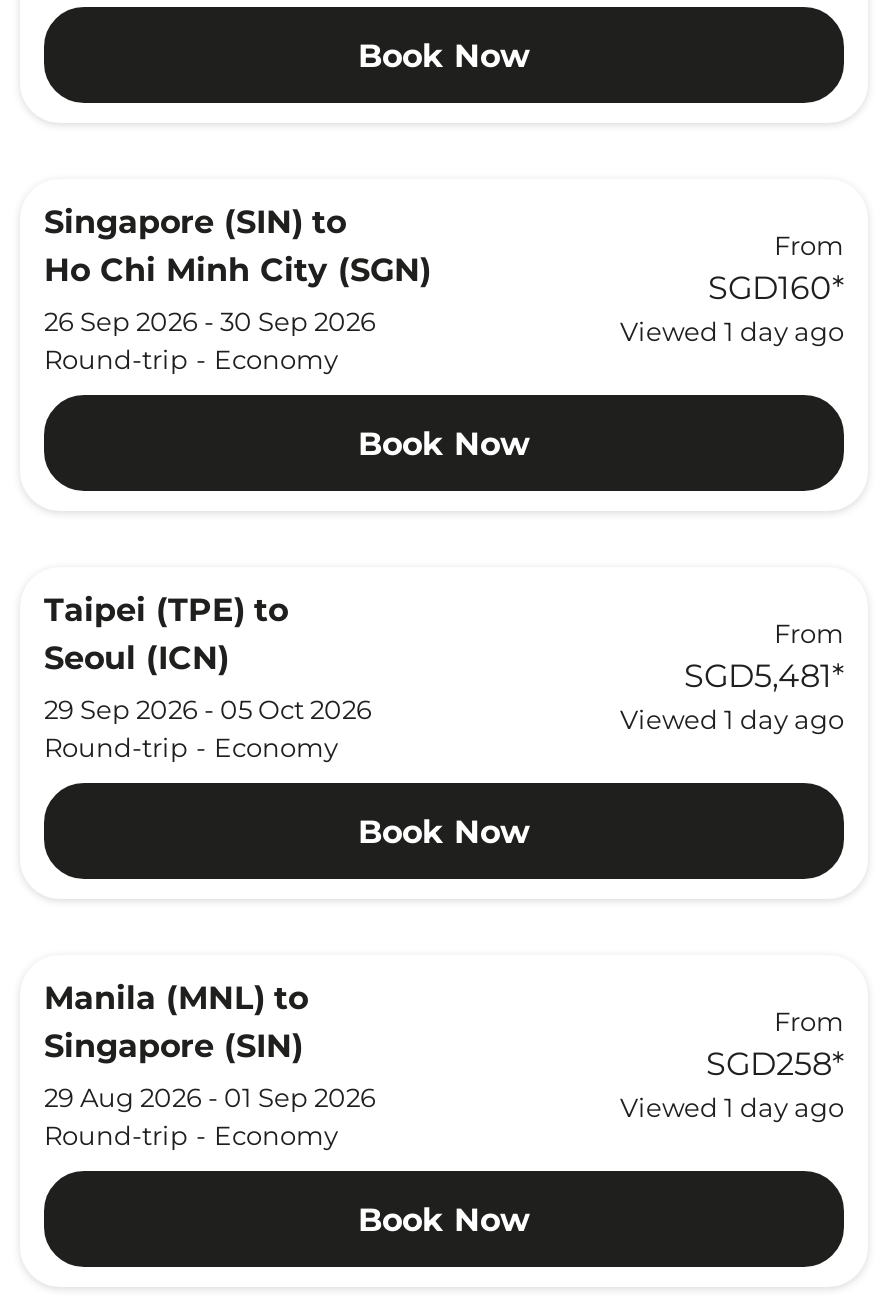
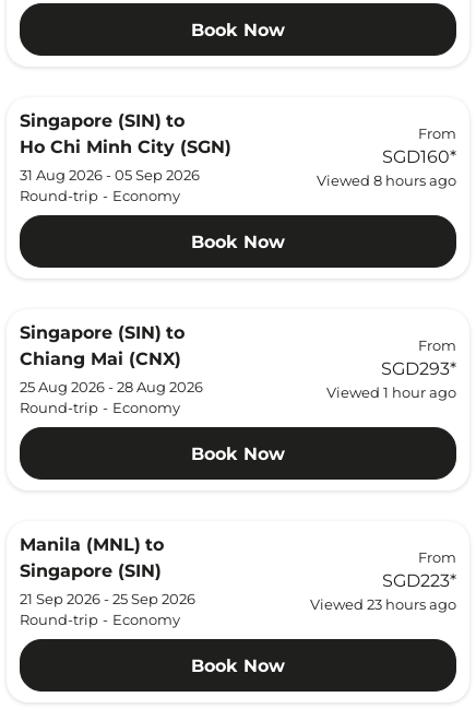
- 26 Sep 2026 - 30 Sep 2026
+ 31 Aug 2026 - 05 Sep 2026

- Viewed 1 day ago
+ Viewed 8 hours ago

- Taipei (TPE) to
- Seoul (ICN)
- 29 Sep 2026 - 05 Oct 2026
+ Singapore (SIN) to
+ Chiang Mai (CNX)
+ 25 Aug 2026 - 28 Aug 2026

- SGD5,481*
- Viewed 1 day ago
+ SGD293*
+ Viewed 1 hour ago

- SGD258*
- Viewed 1 day ago
+ SGD223*
+ Viewed 23 hours ago

- 29 Aug 2026 - 01 Sep 2026
+ 21 Sep 2026 - 25 Sep 2026
